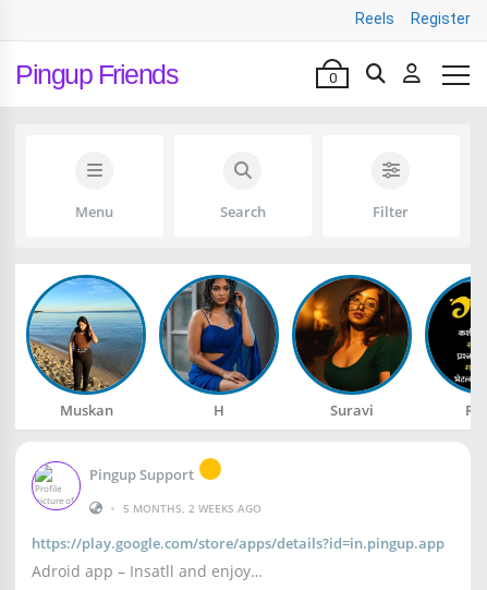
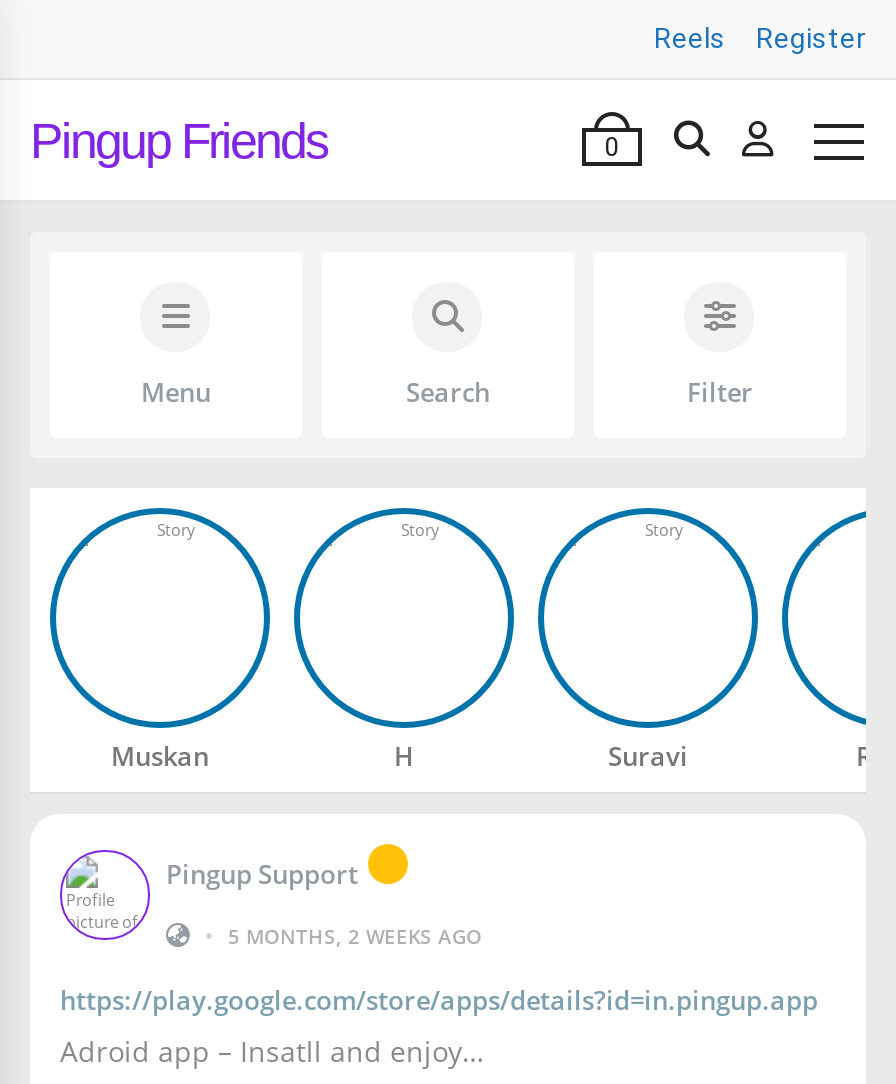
- [image]
+ [image]

- [image]
+ [image]

- [image]
+ [image]

- [image]
+ [image]
